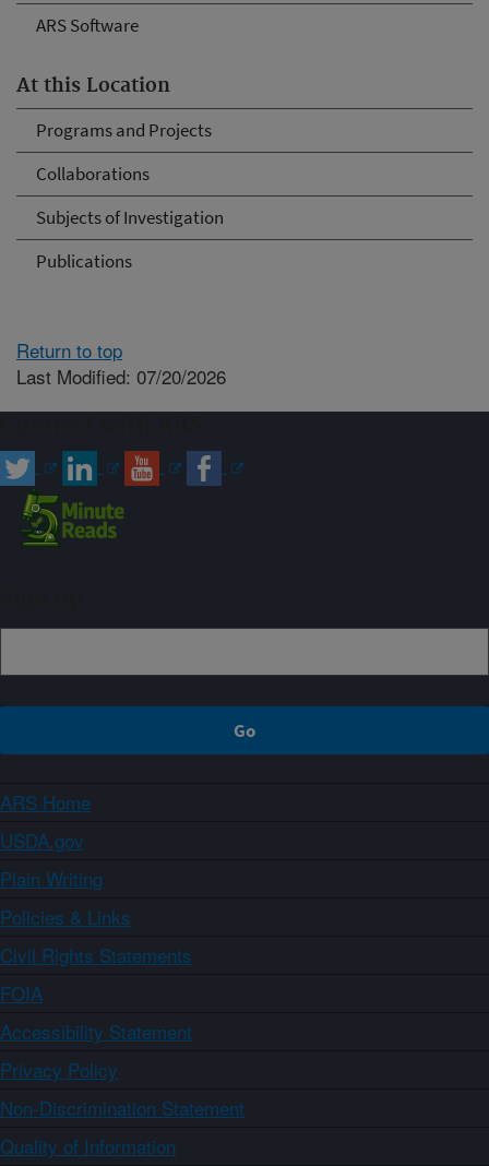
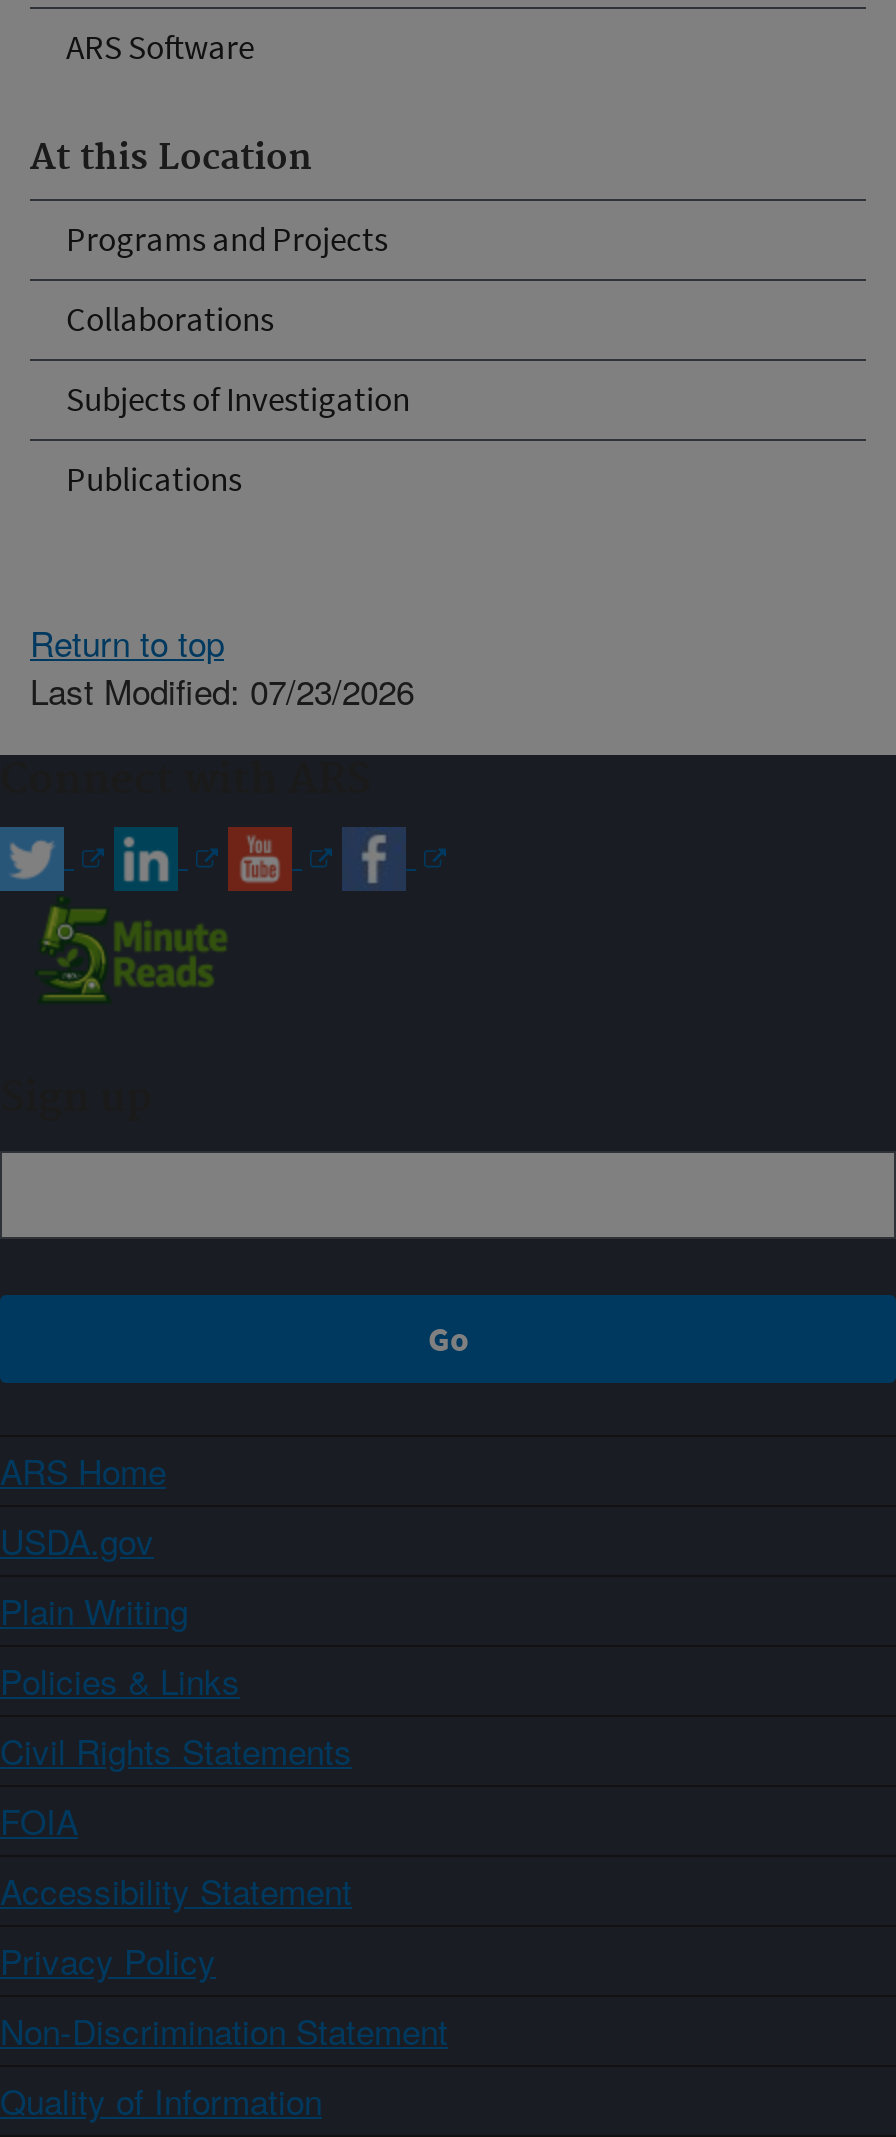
- Last Modified: 07/20/2026
+ Last Modified: 07/23/2026
